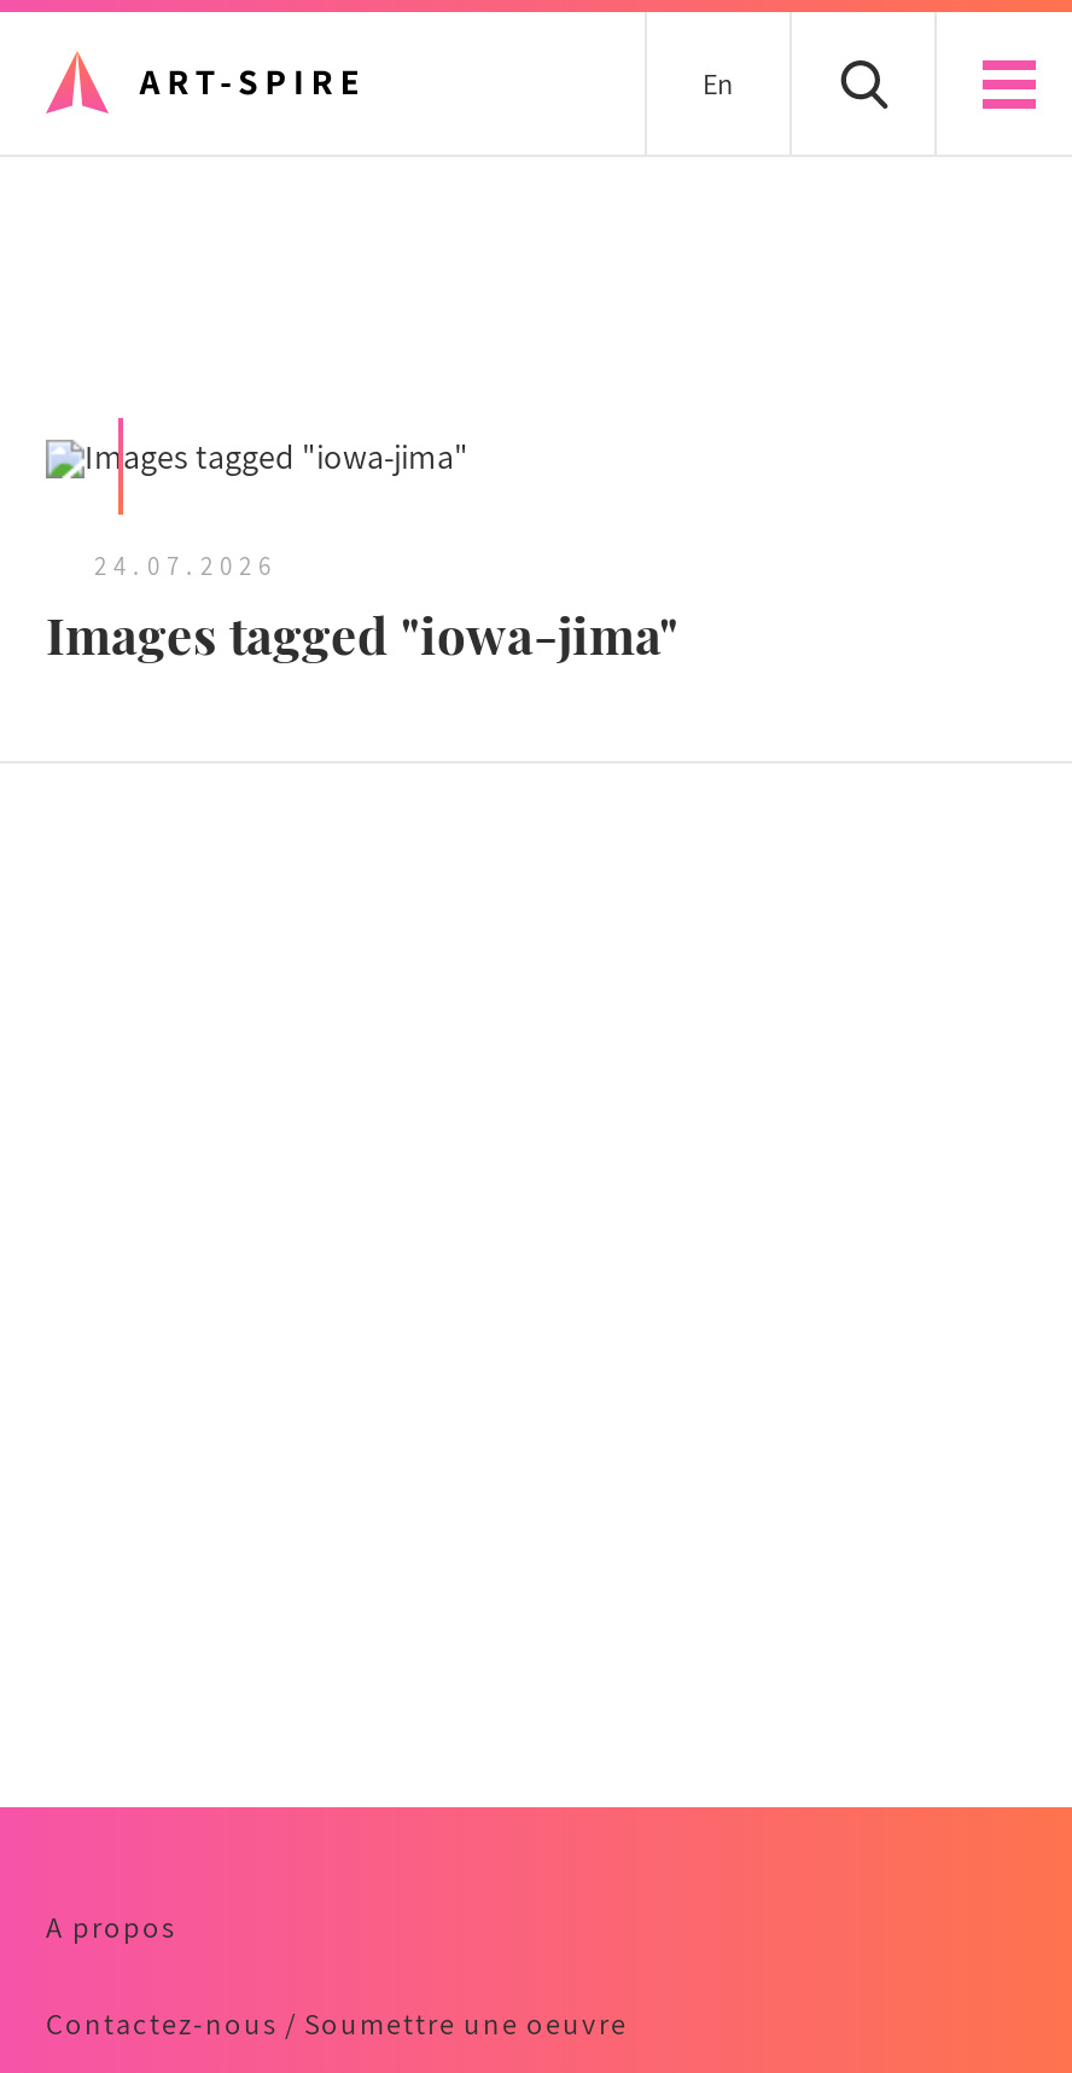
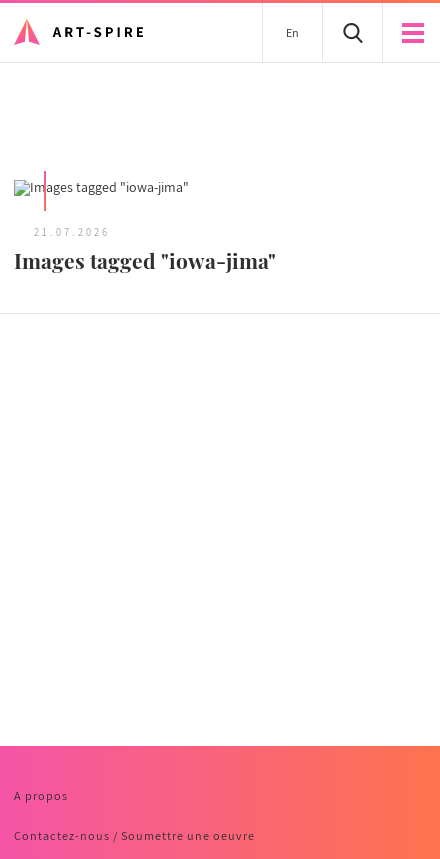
- 24.07.2026
+ 21.07.2026
